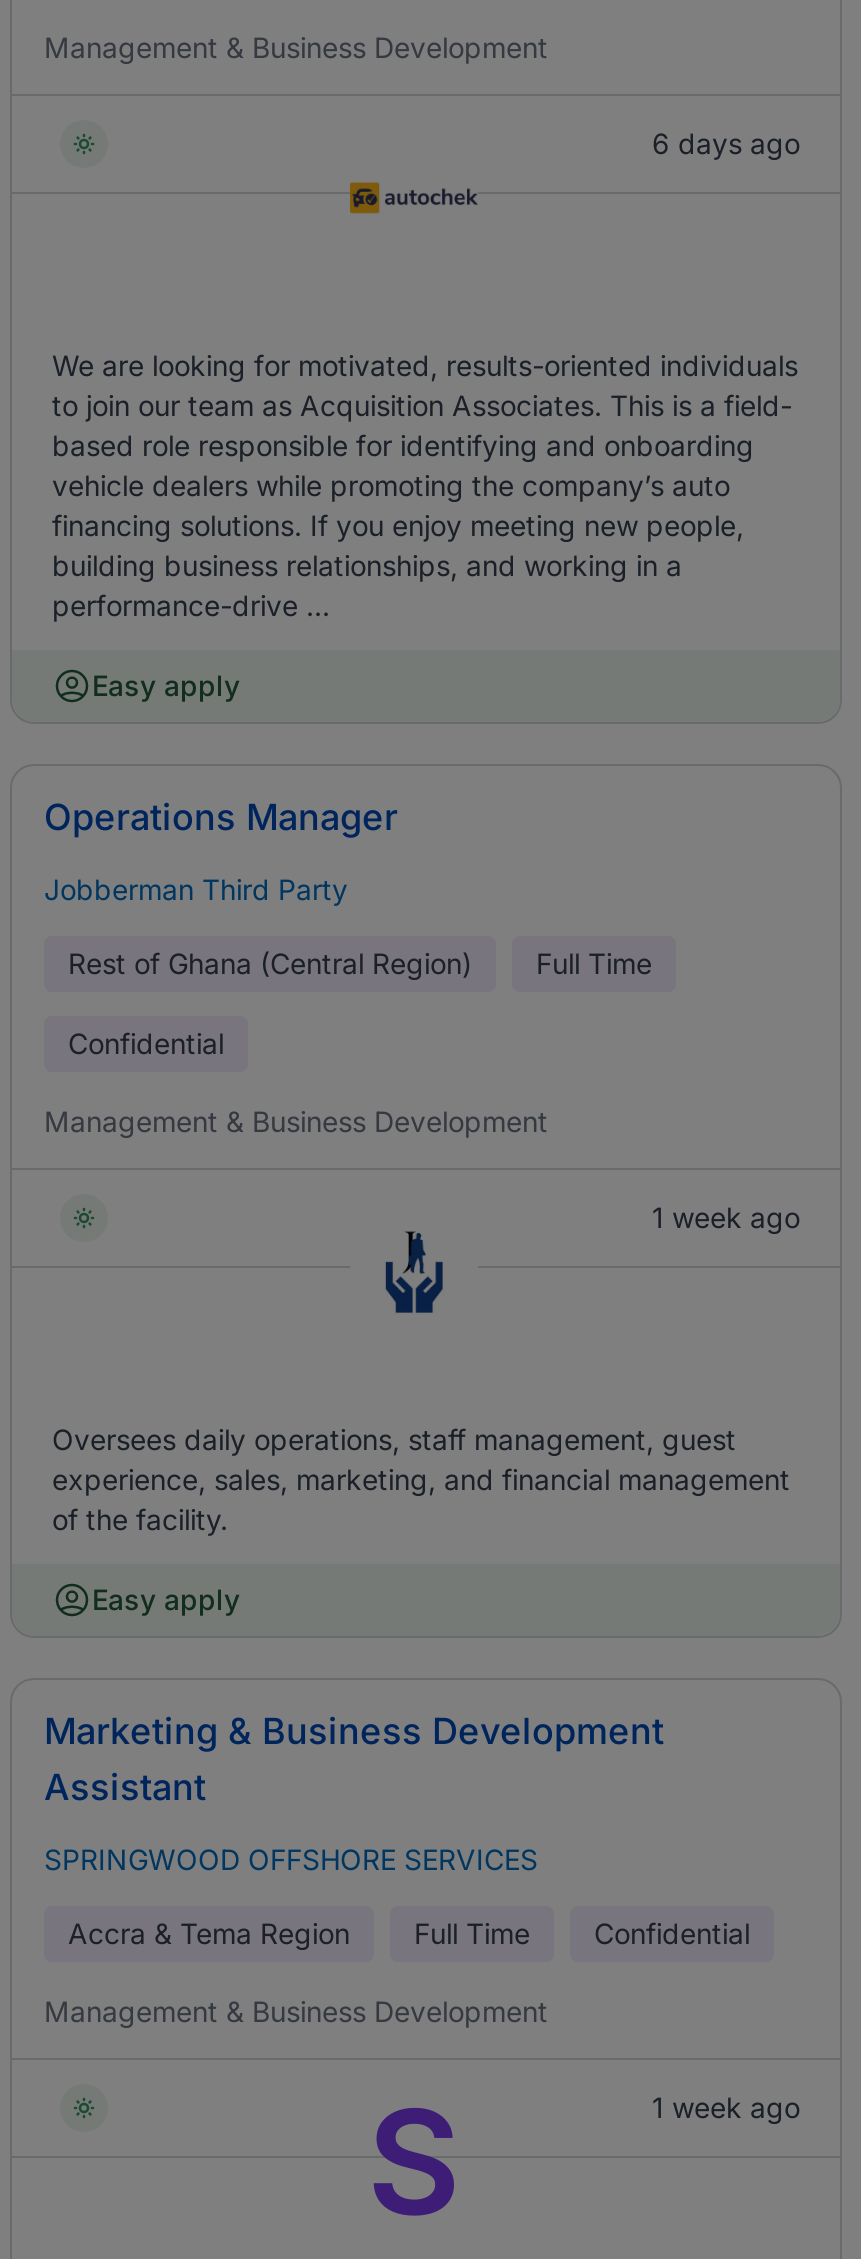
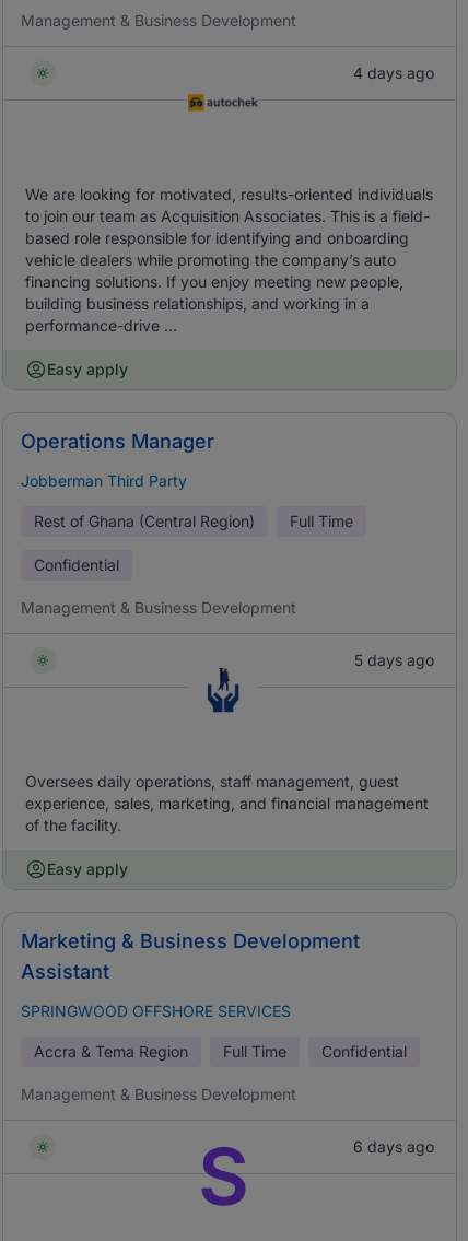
- 6 days ago
+ 4 days ago

- 1 week ago
+ 5 days ago

- 1 week ago
+ 6 days ago
